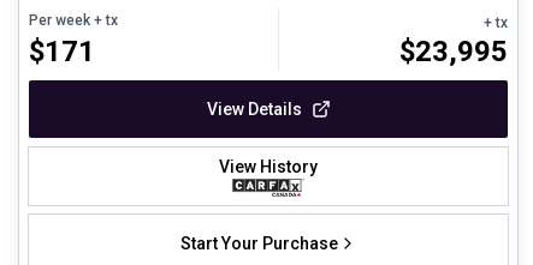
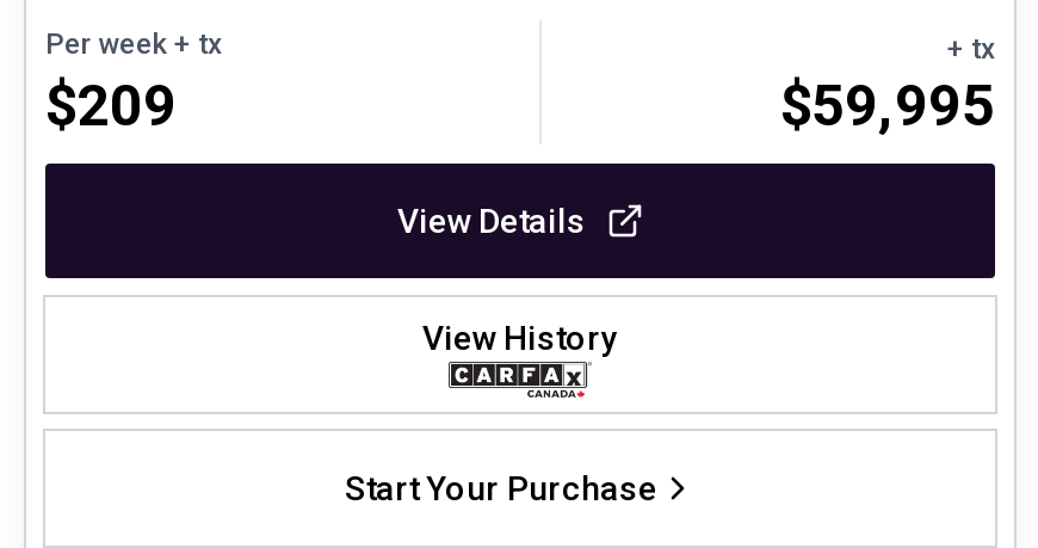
- $171
+ $209

- $23,995
+ $59,995
